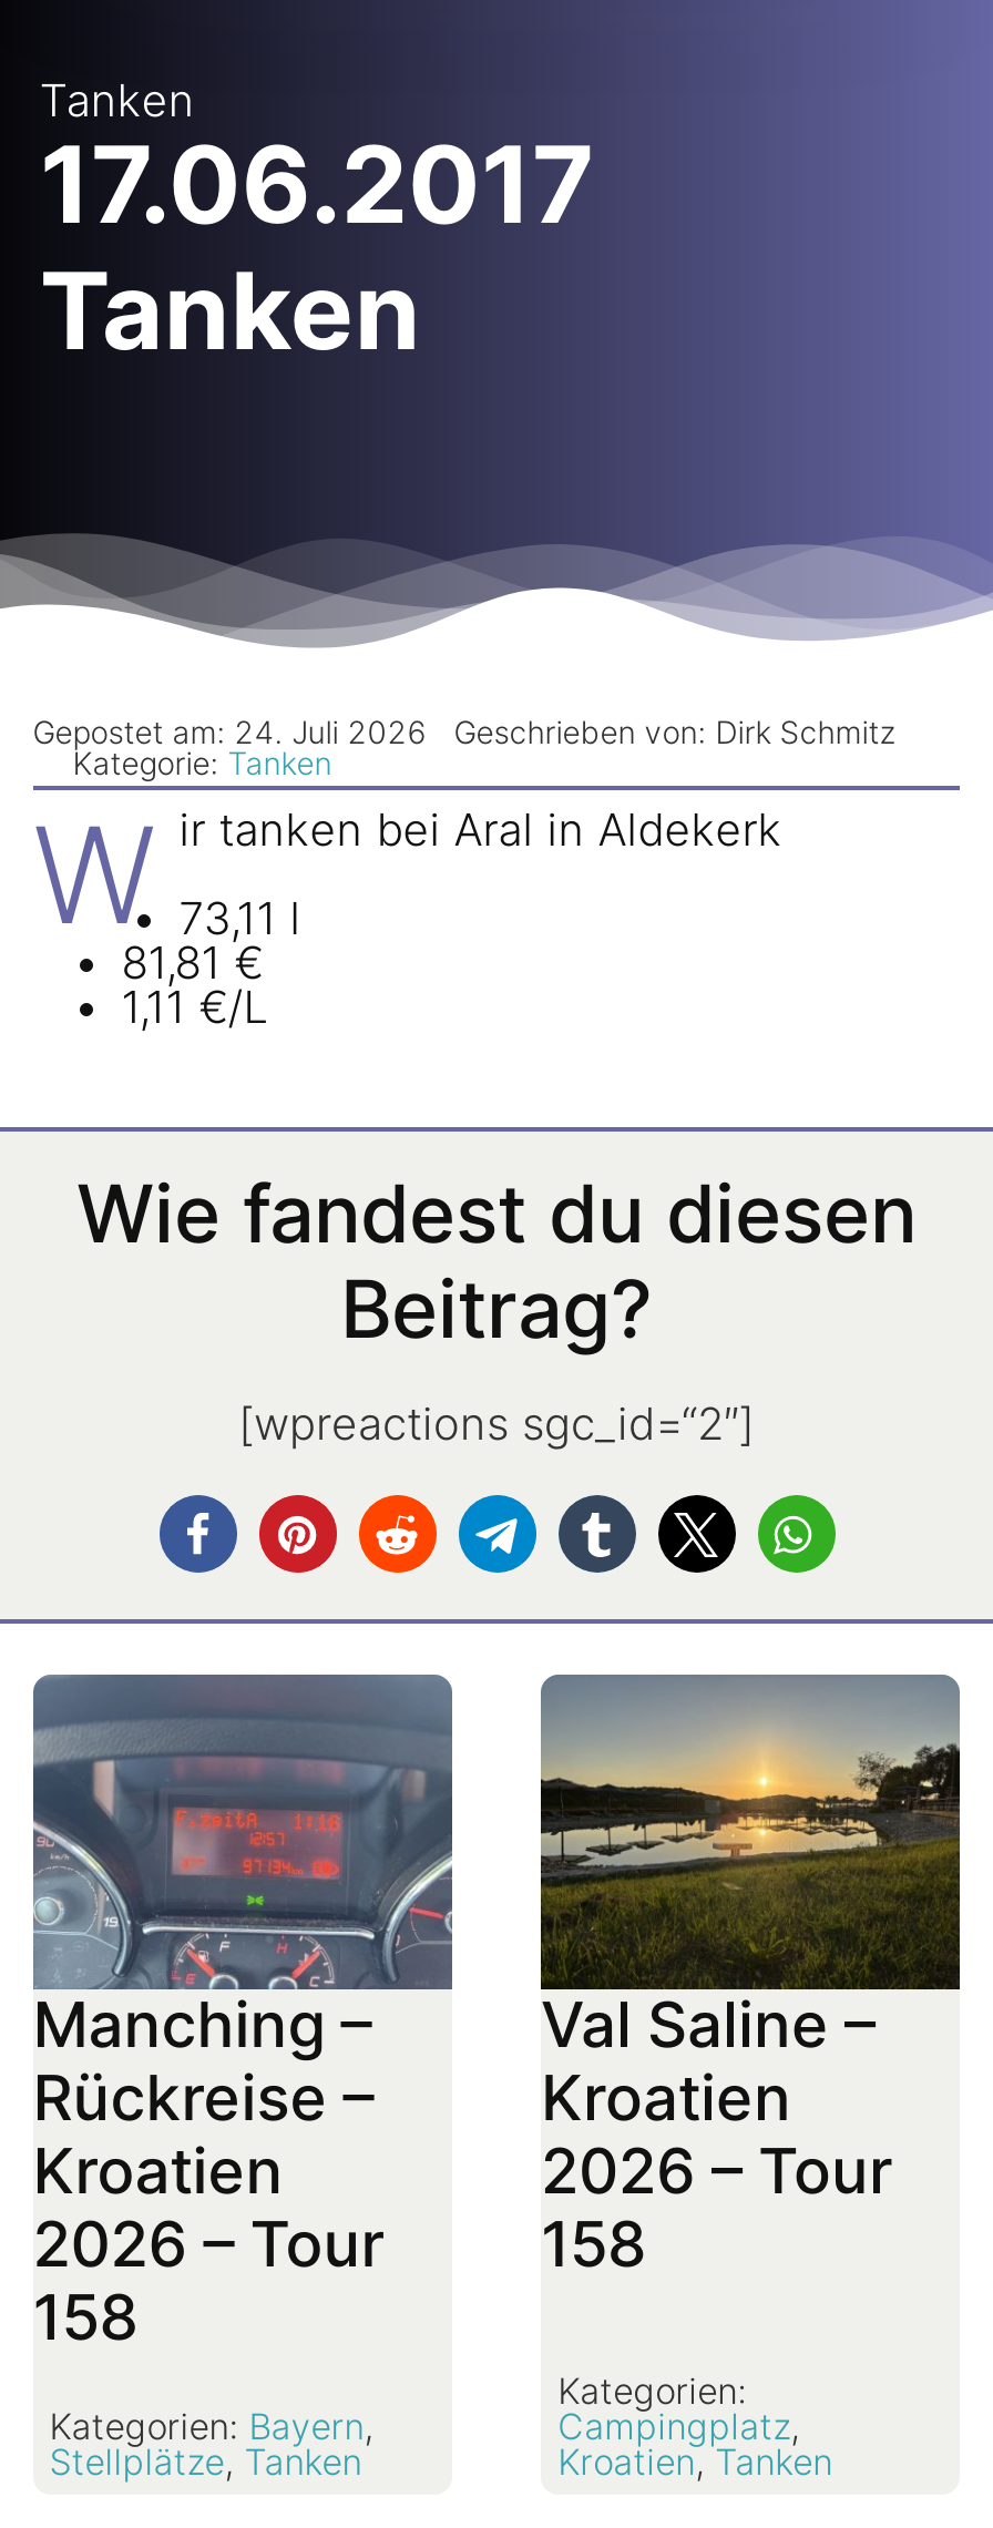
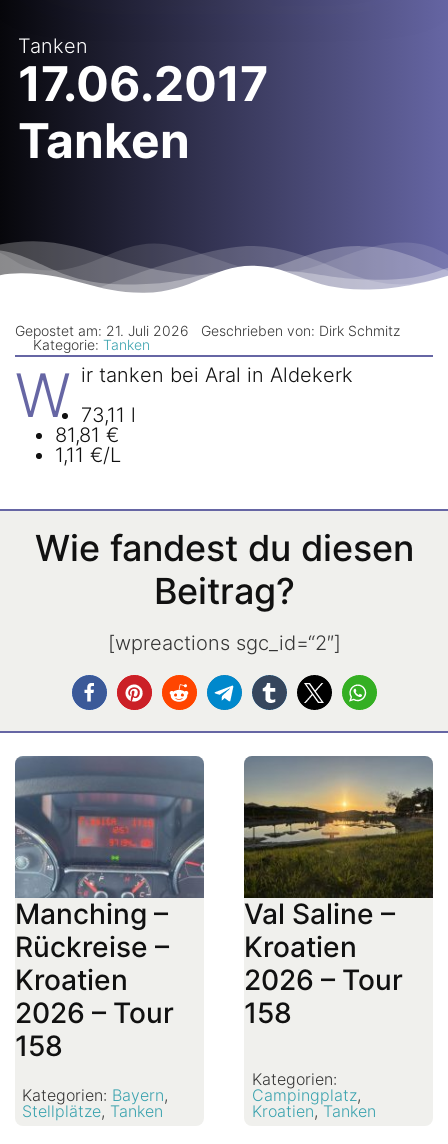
- Gepostet am: 24. Juli 2026
+ Gepostet am: 21. Juli 2026
